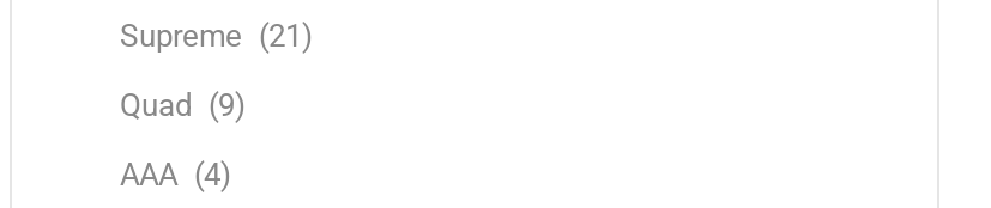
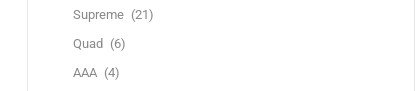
- Quad (9)
+ Quad (6)
